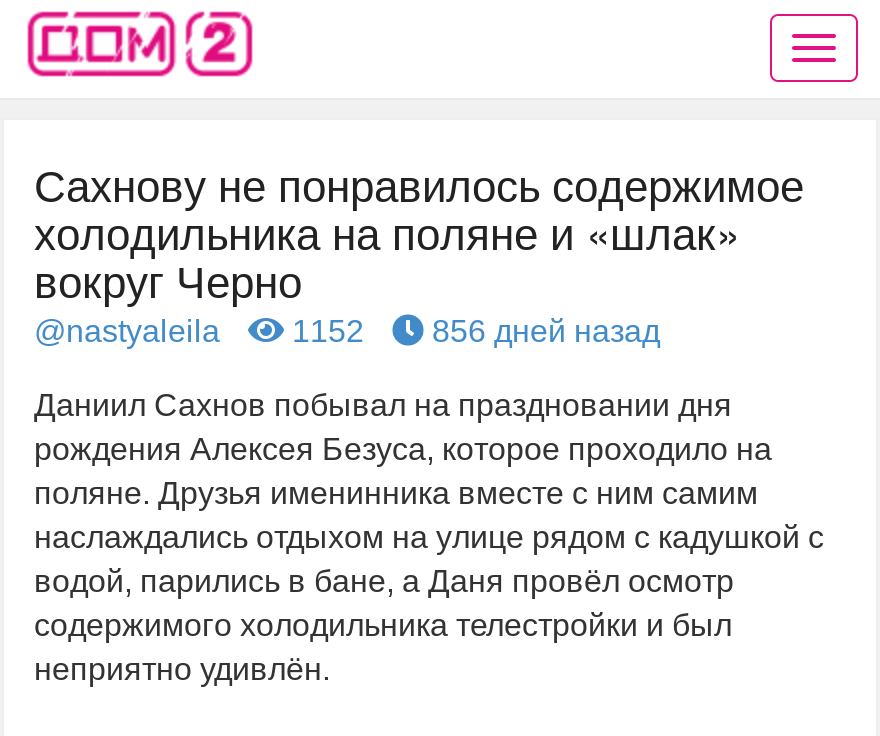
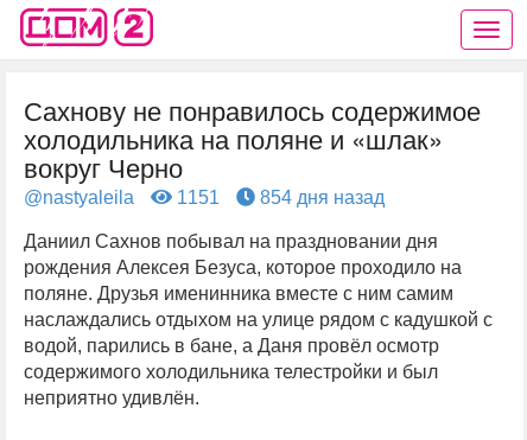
- 1152
+ 1151

- 856 дней назад
+ 854 дня назад
